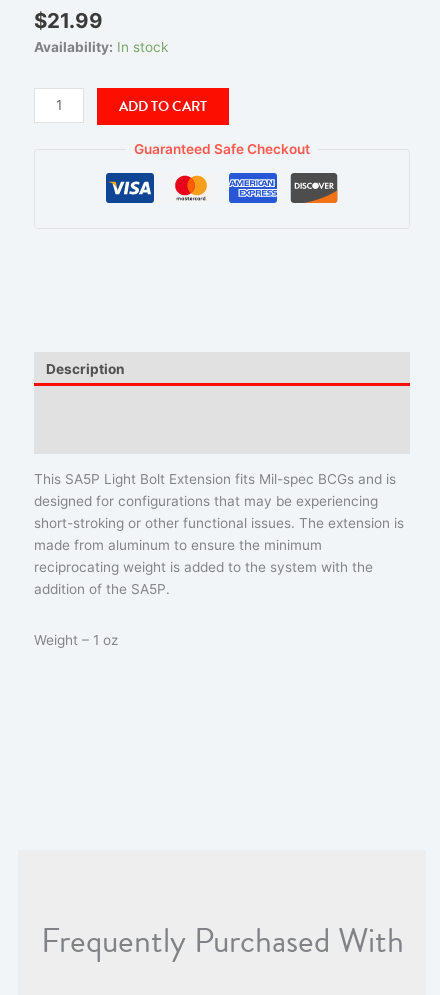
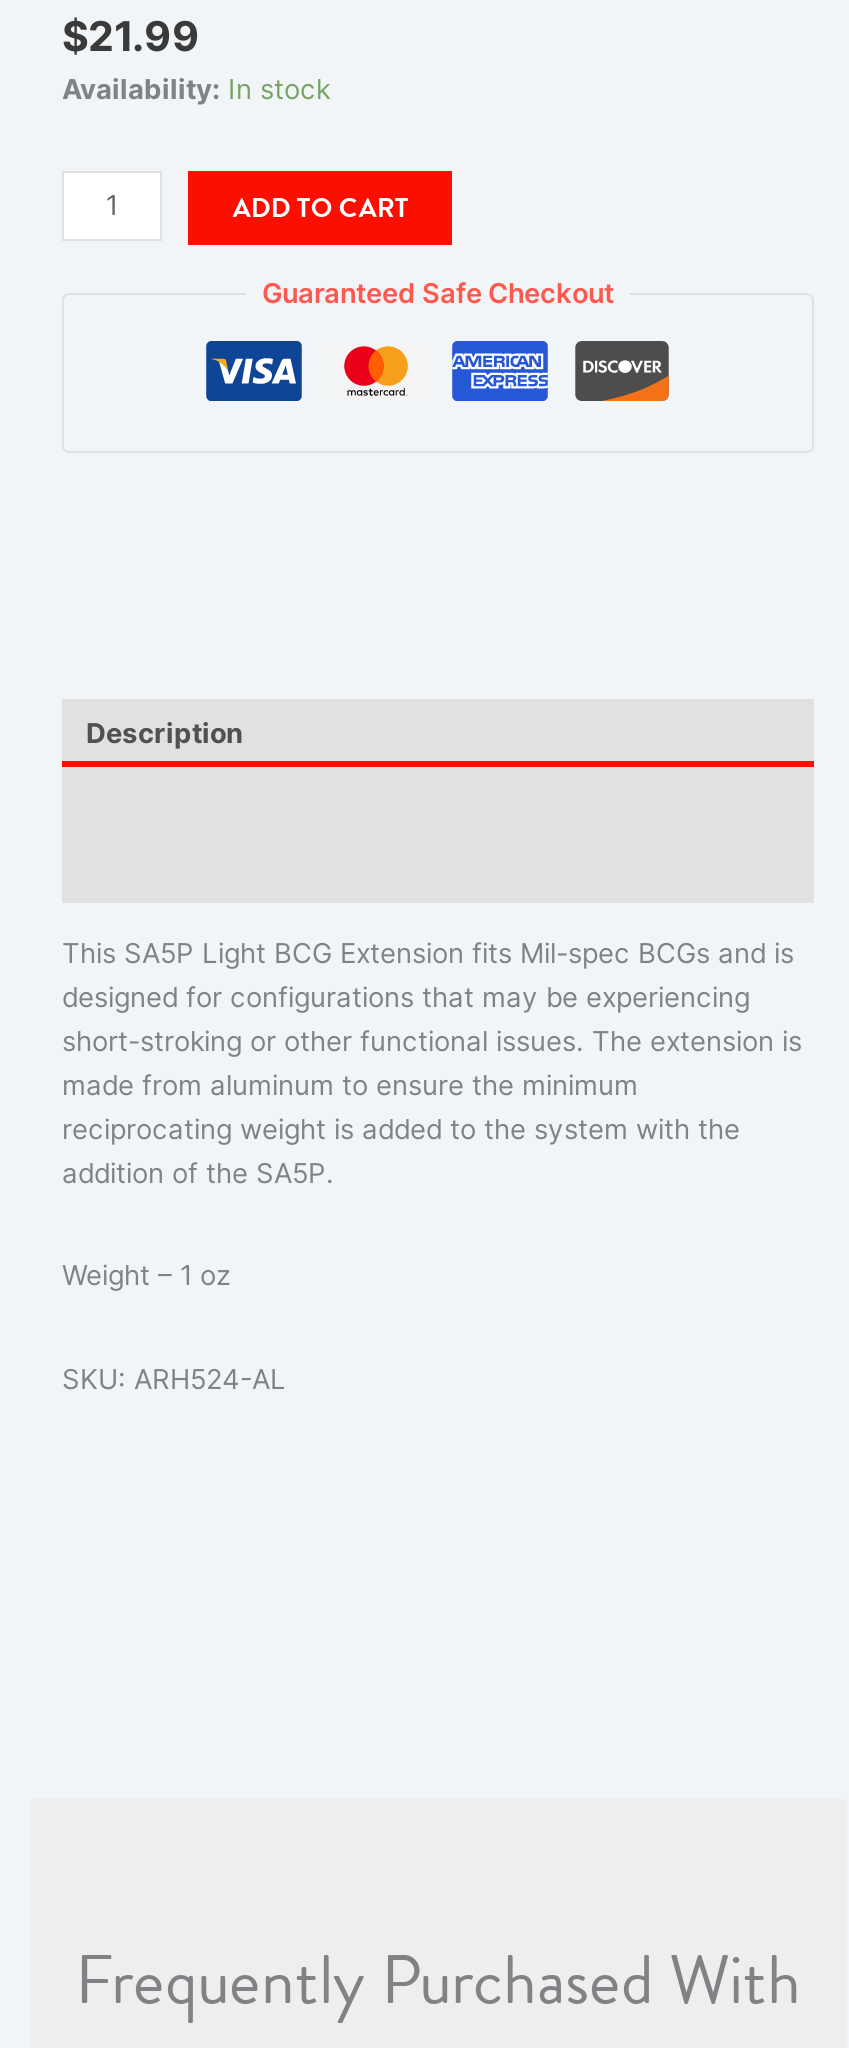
- This SA5P Light Bolt Extension fits Mil-spec BCGs and is
+ This SA5P Light BCG Extension fits Mil-spec BCGs and is

+ SKU: ARH524-AL
